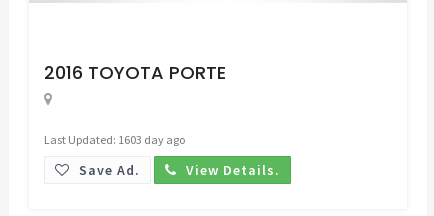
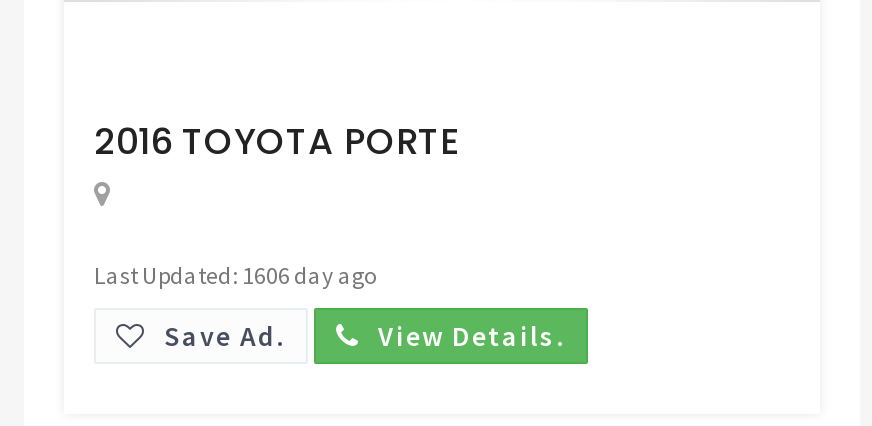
- Last Updated: 1603 day ago
+ Last Updated: 1606 day ago
